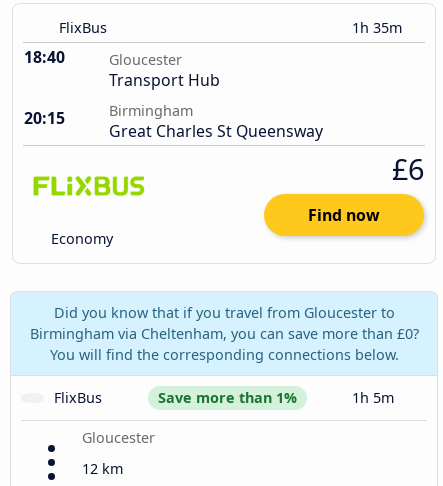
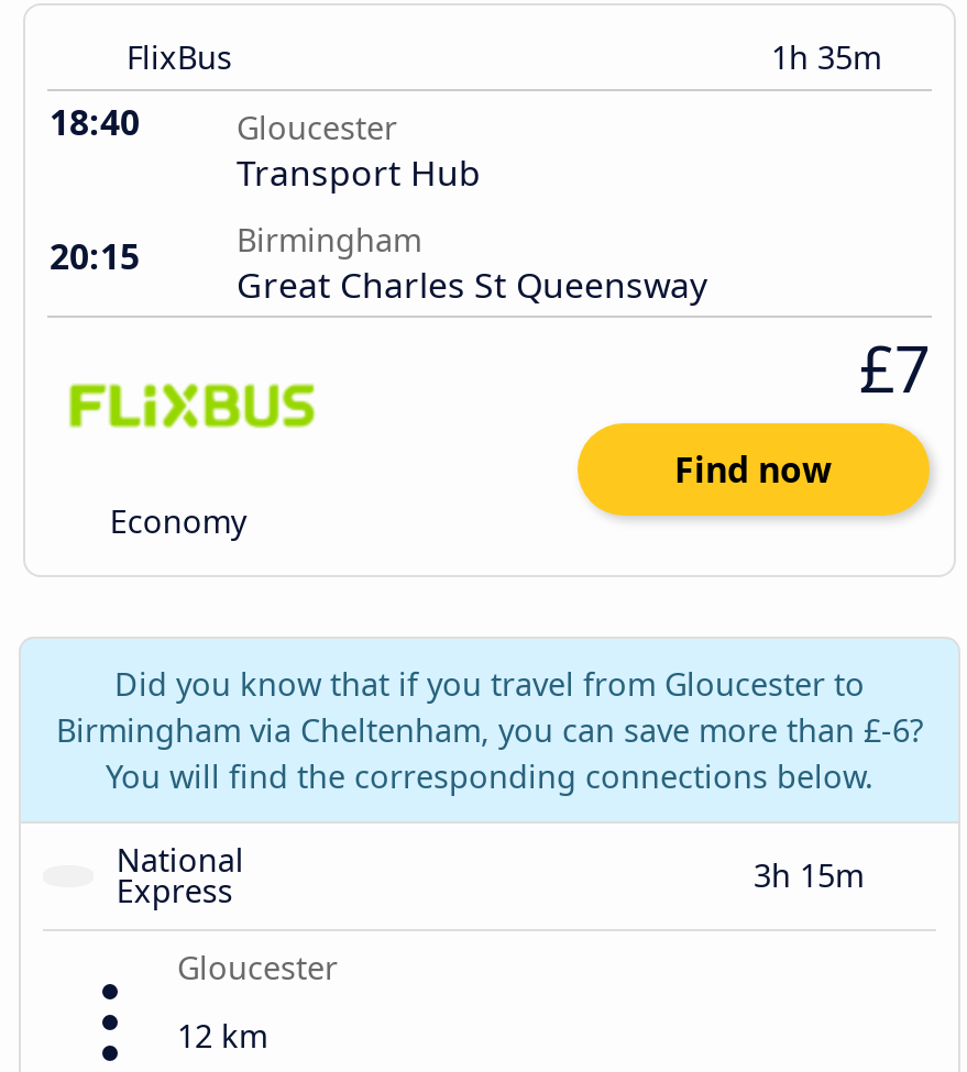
- £6
+ £7

- Birmingham via Cheltenham, you can save more than £0?
+ Birmingham via Cheltenham, you can save more than £-6?

- FlixBus
- Save more than 1%
- 1h 5m
+ National
+ Express
+ 3h 15m
